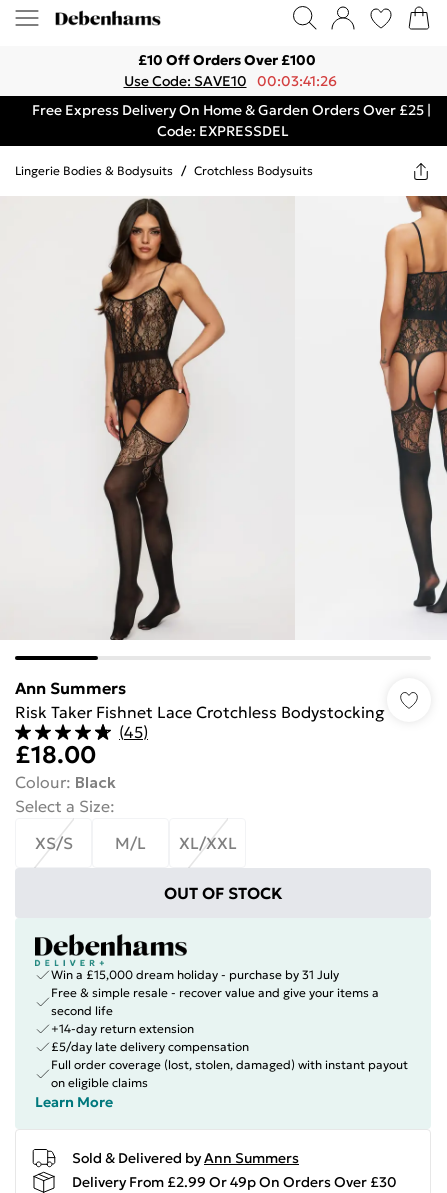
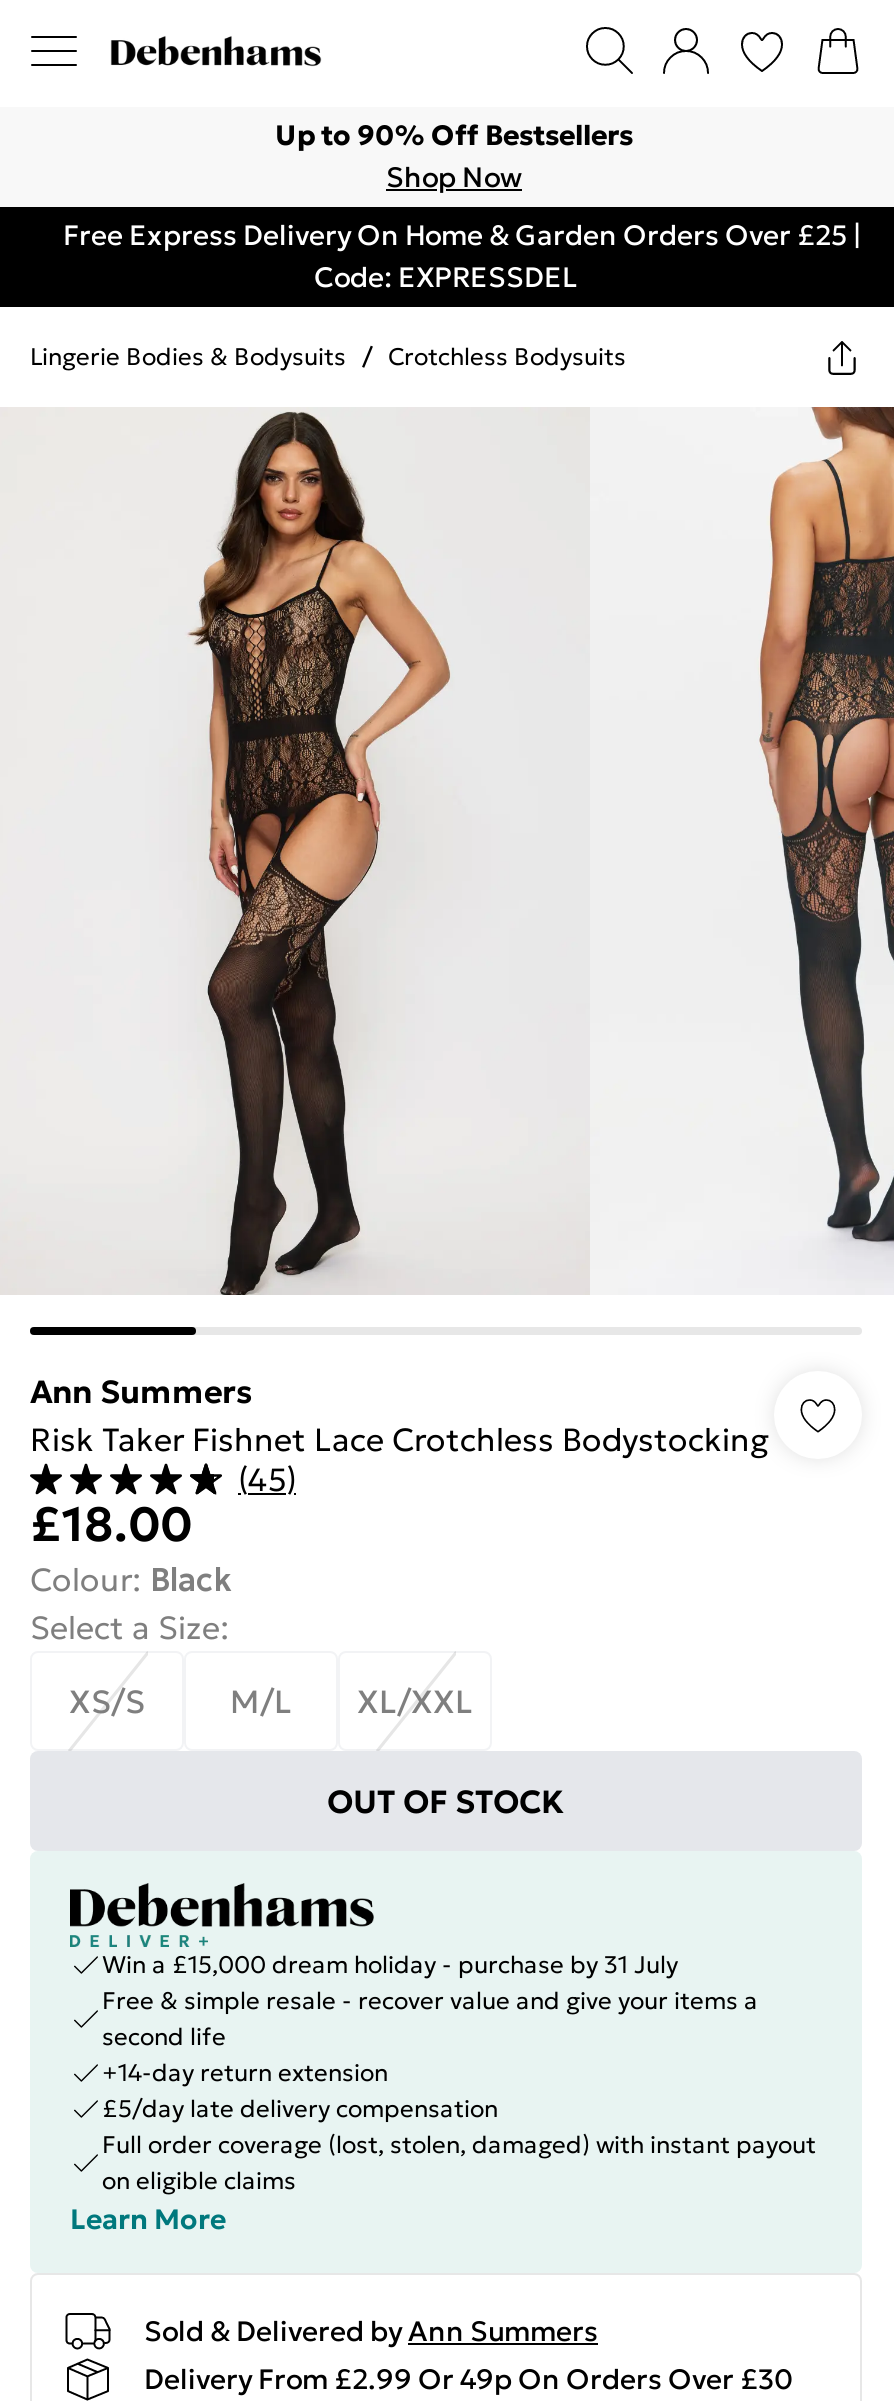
- £10 Off Orders Over £100
- Use Code: SAVE10 00:03:41:26
+ Up to 90% Off Bestsellers
+ Shop Now
